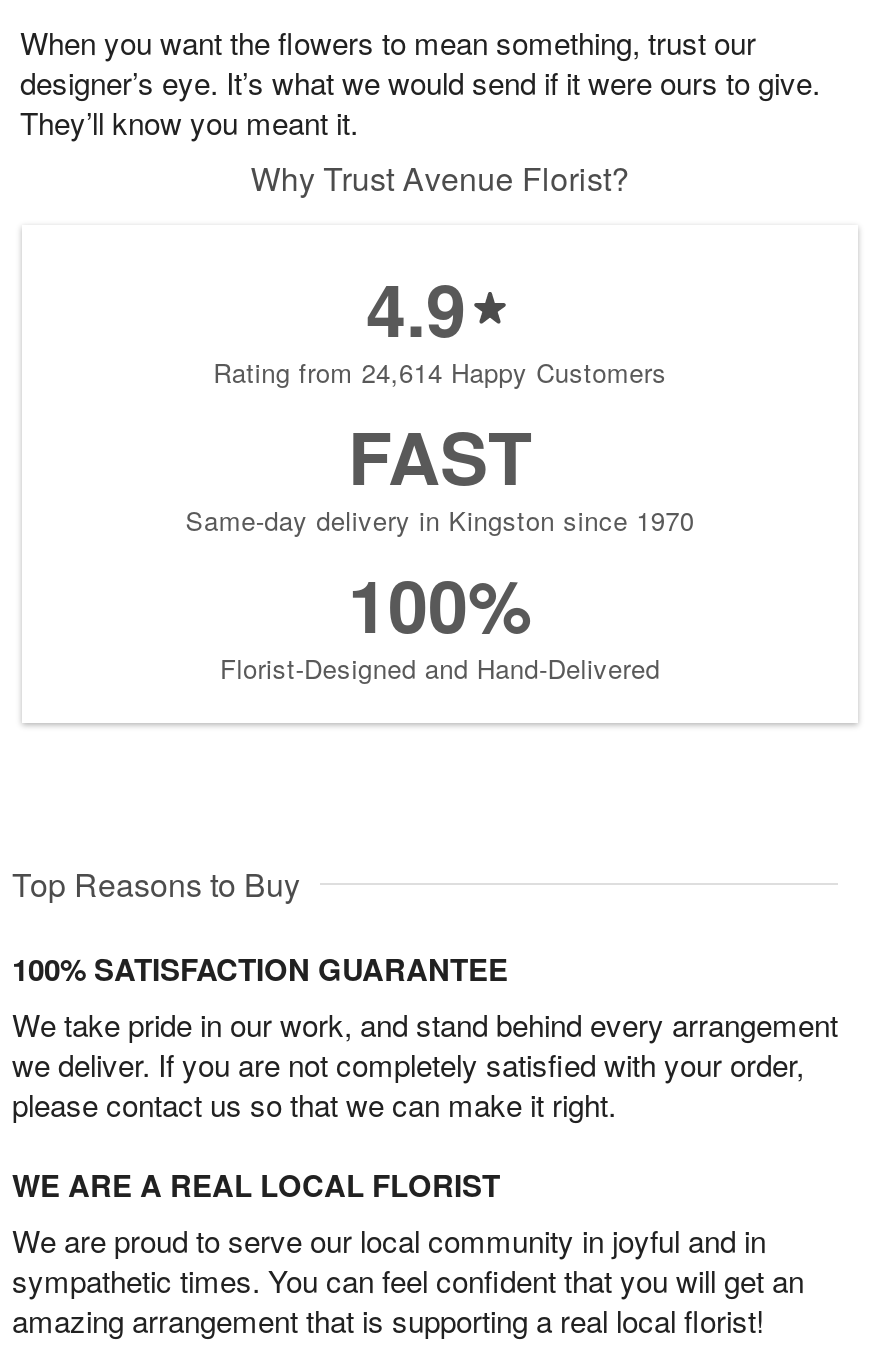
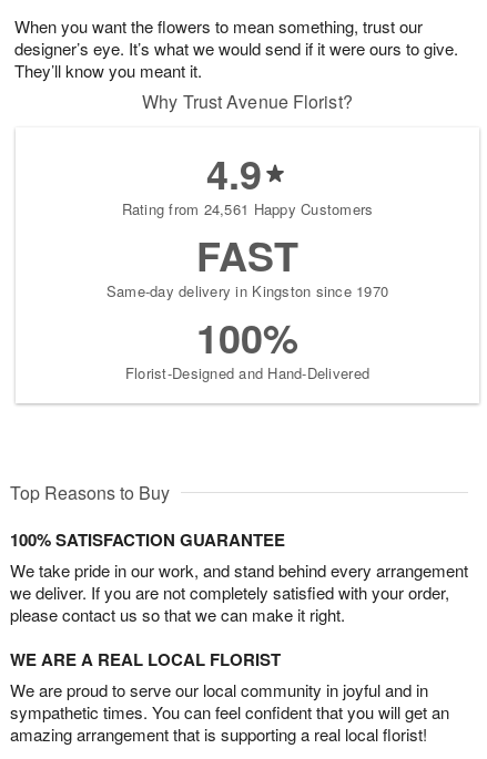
- Rating from 24,614 Happy Customers
+ Rating from 24,561 Happy Customers
